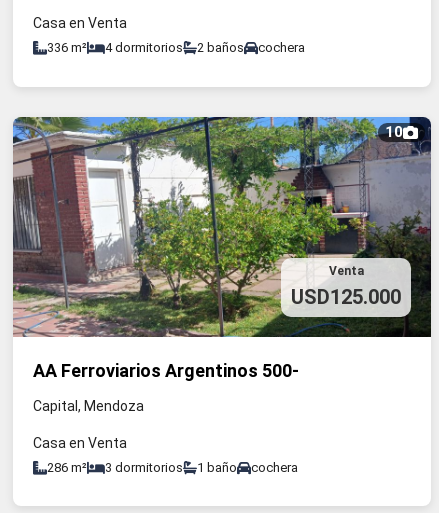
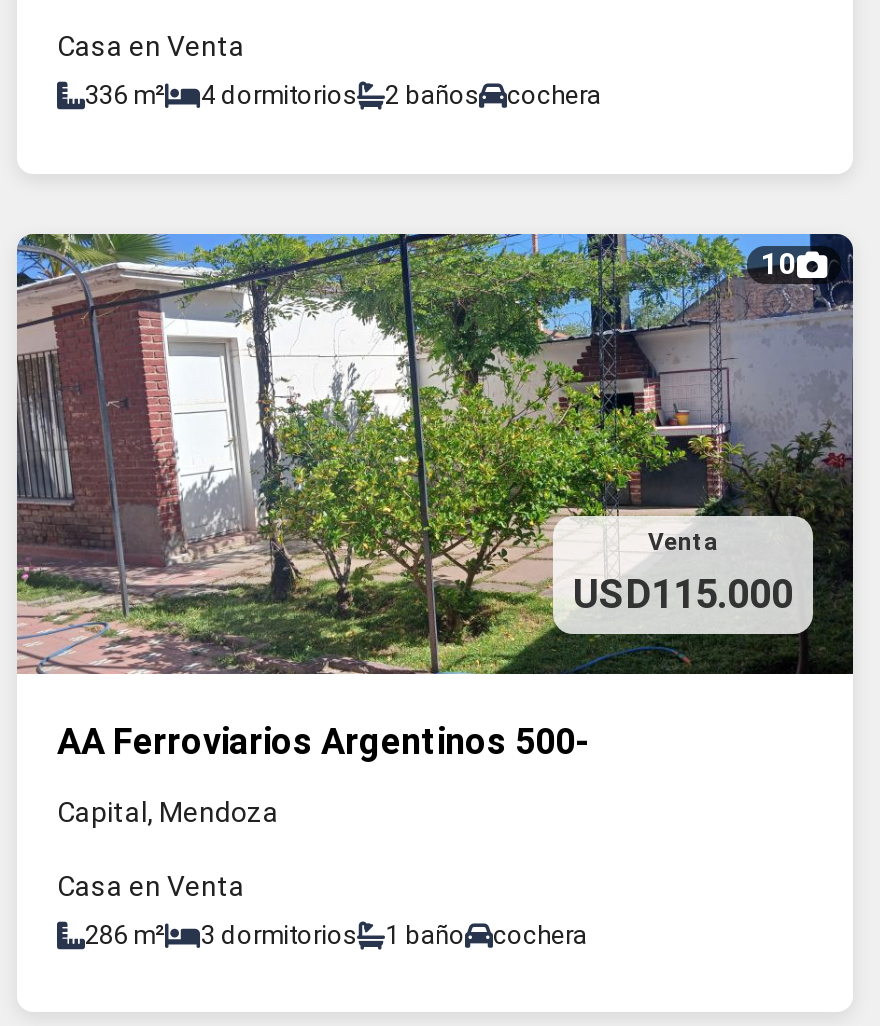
- USD125.000
+ USD115.000
